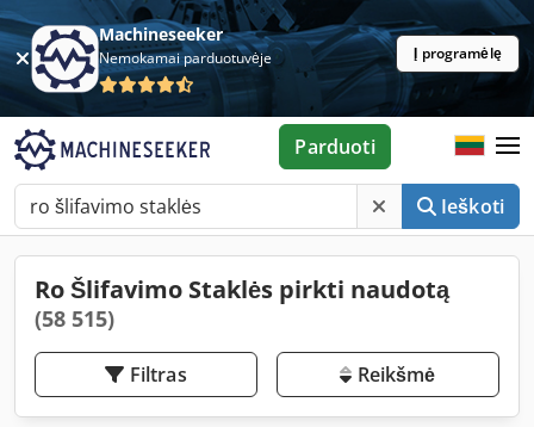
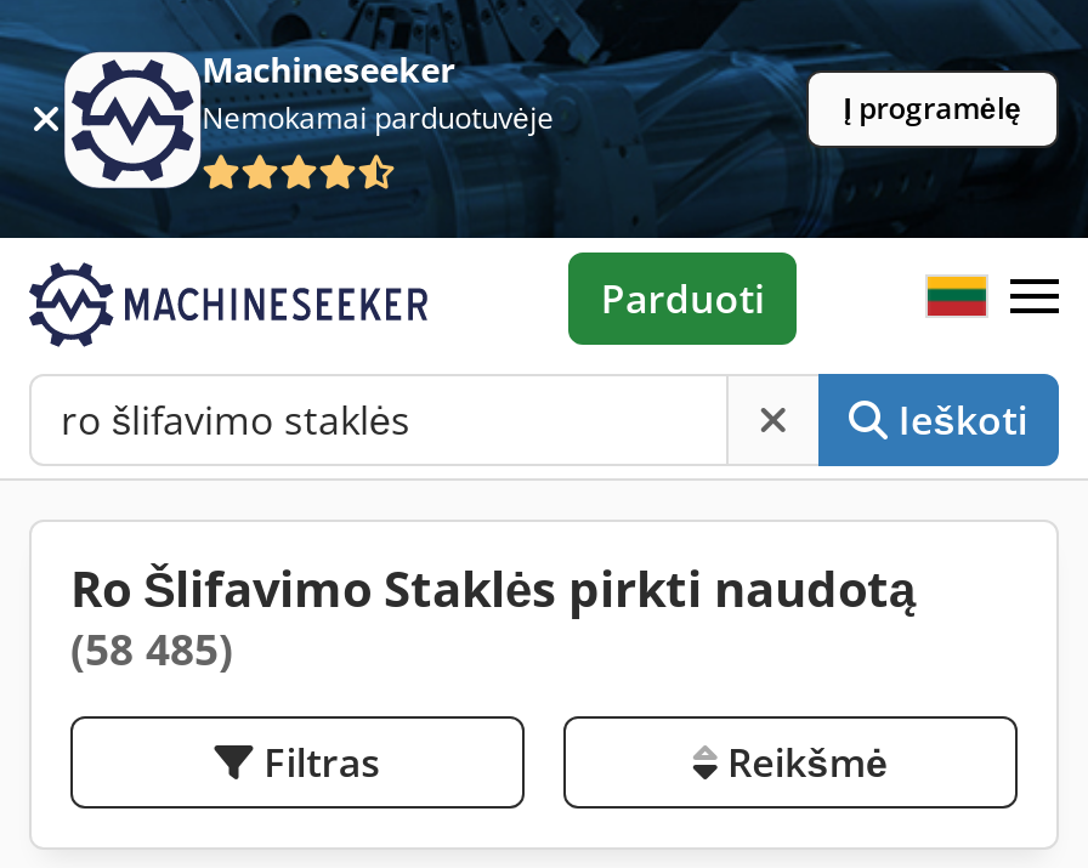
- (58 515)
+ (58 485)
